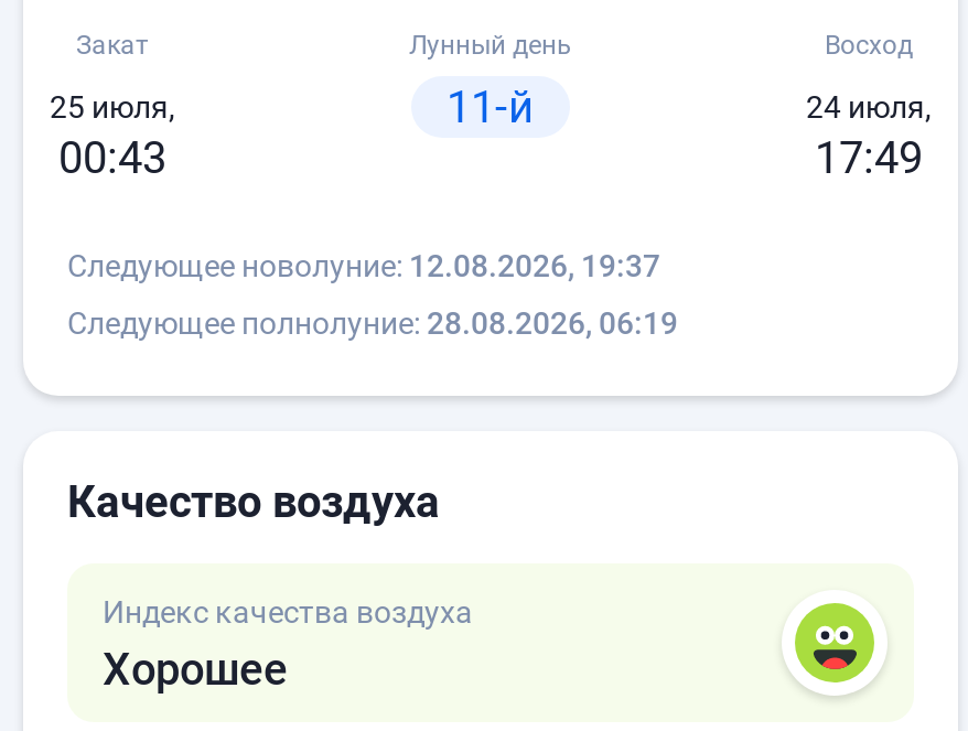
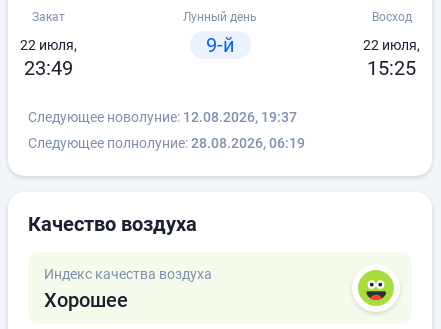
- 25 июля,
+ 22 июля,

- 11-й
+ 9-й

- 24 июля,
+ 22 июля,

- 00:43
+ 23:49

- 17:49
+ 15:25
